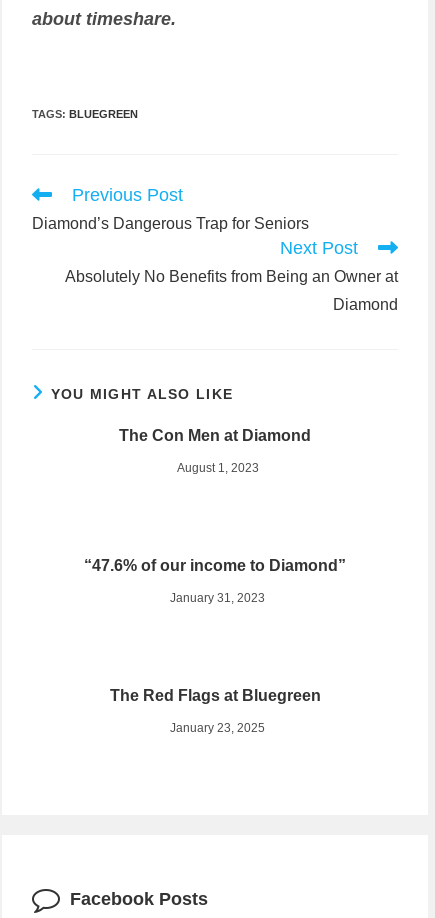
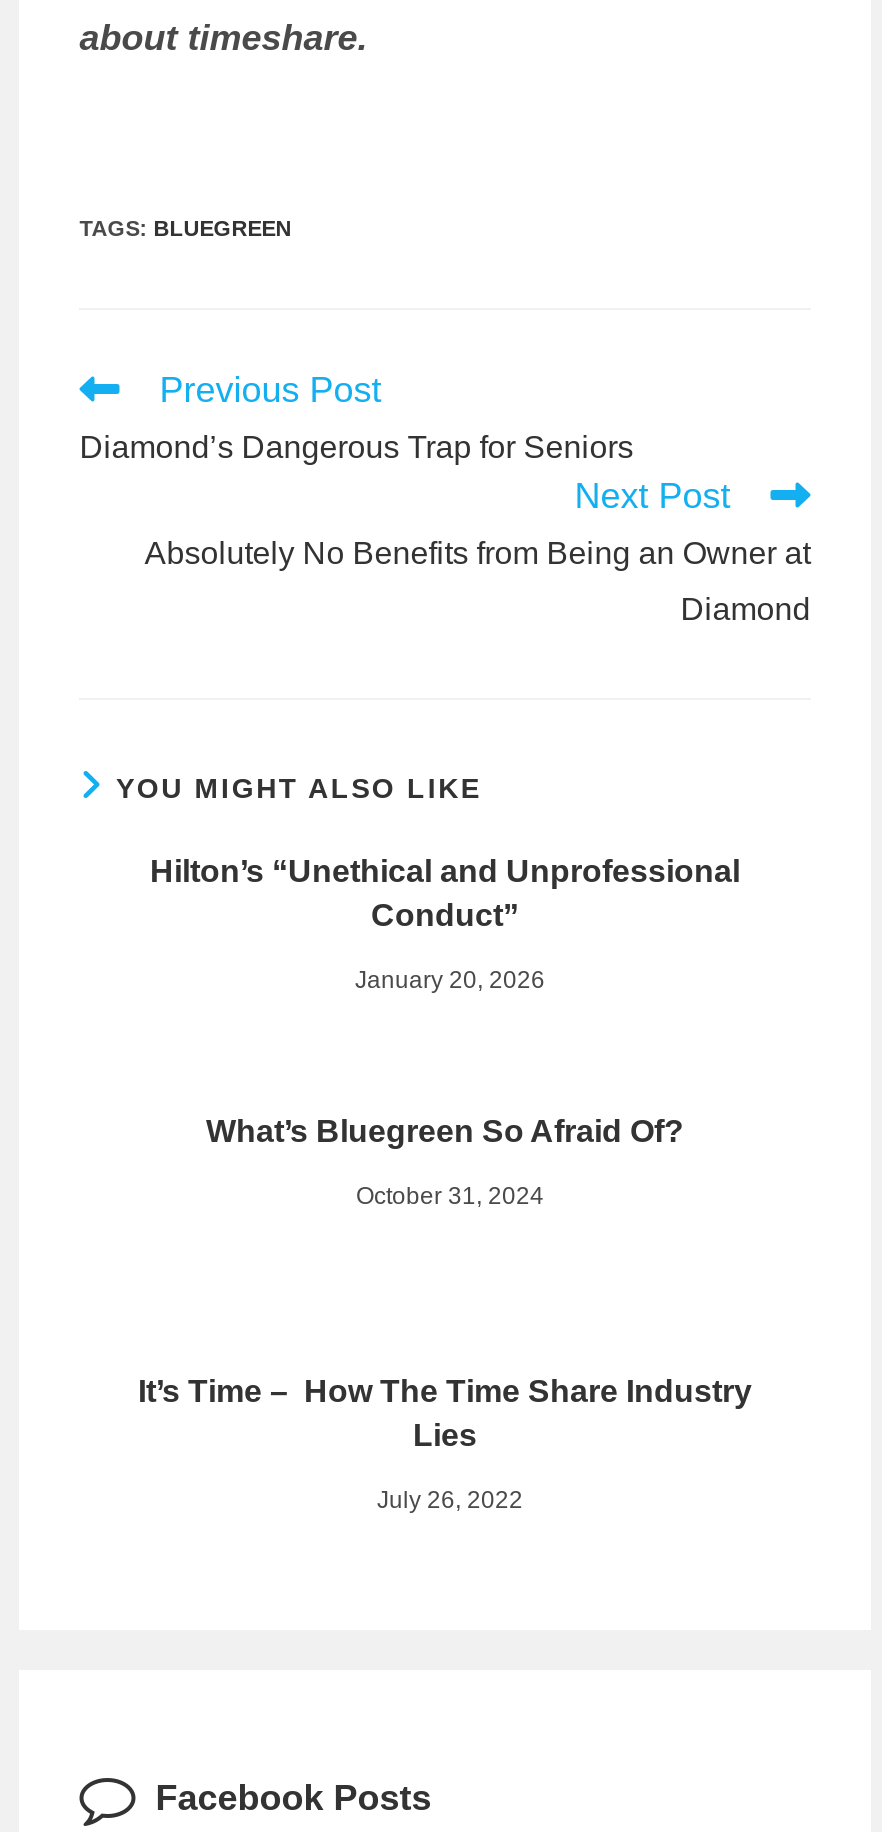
- The Con Men at Diamond
+ Hilton’s “Unethical and Unprofessional
+ Conduct”

- August 1, 2023
+ January 20, 2026

- “47.6% of our income to Diamond”
+ What’s Bluegreen So Afraid Of?

- January 31, 2023
+ October 31, 2024

- The Red Flags at Bluegreen
+ It’s Time – How The Time Share Industry
+ Lies

- January 23, 2025
+ July 26, 2022
